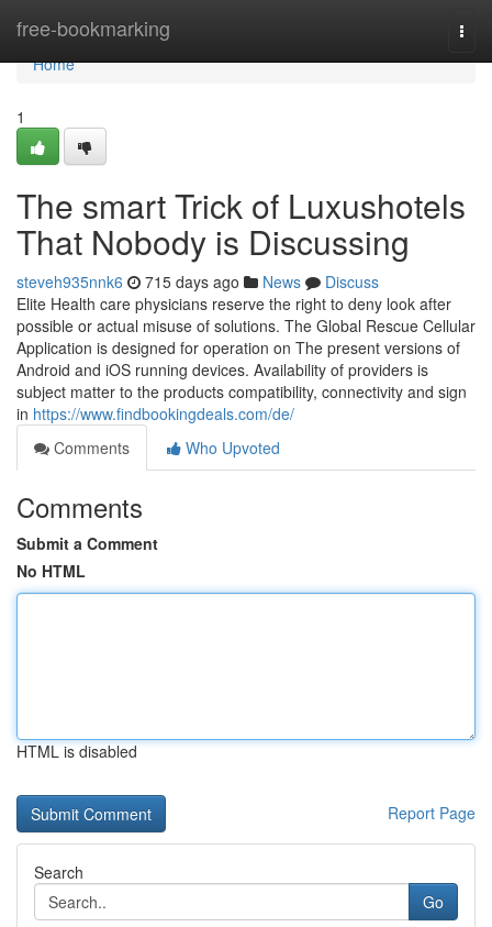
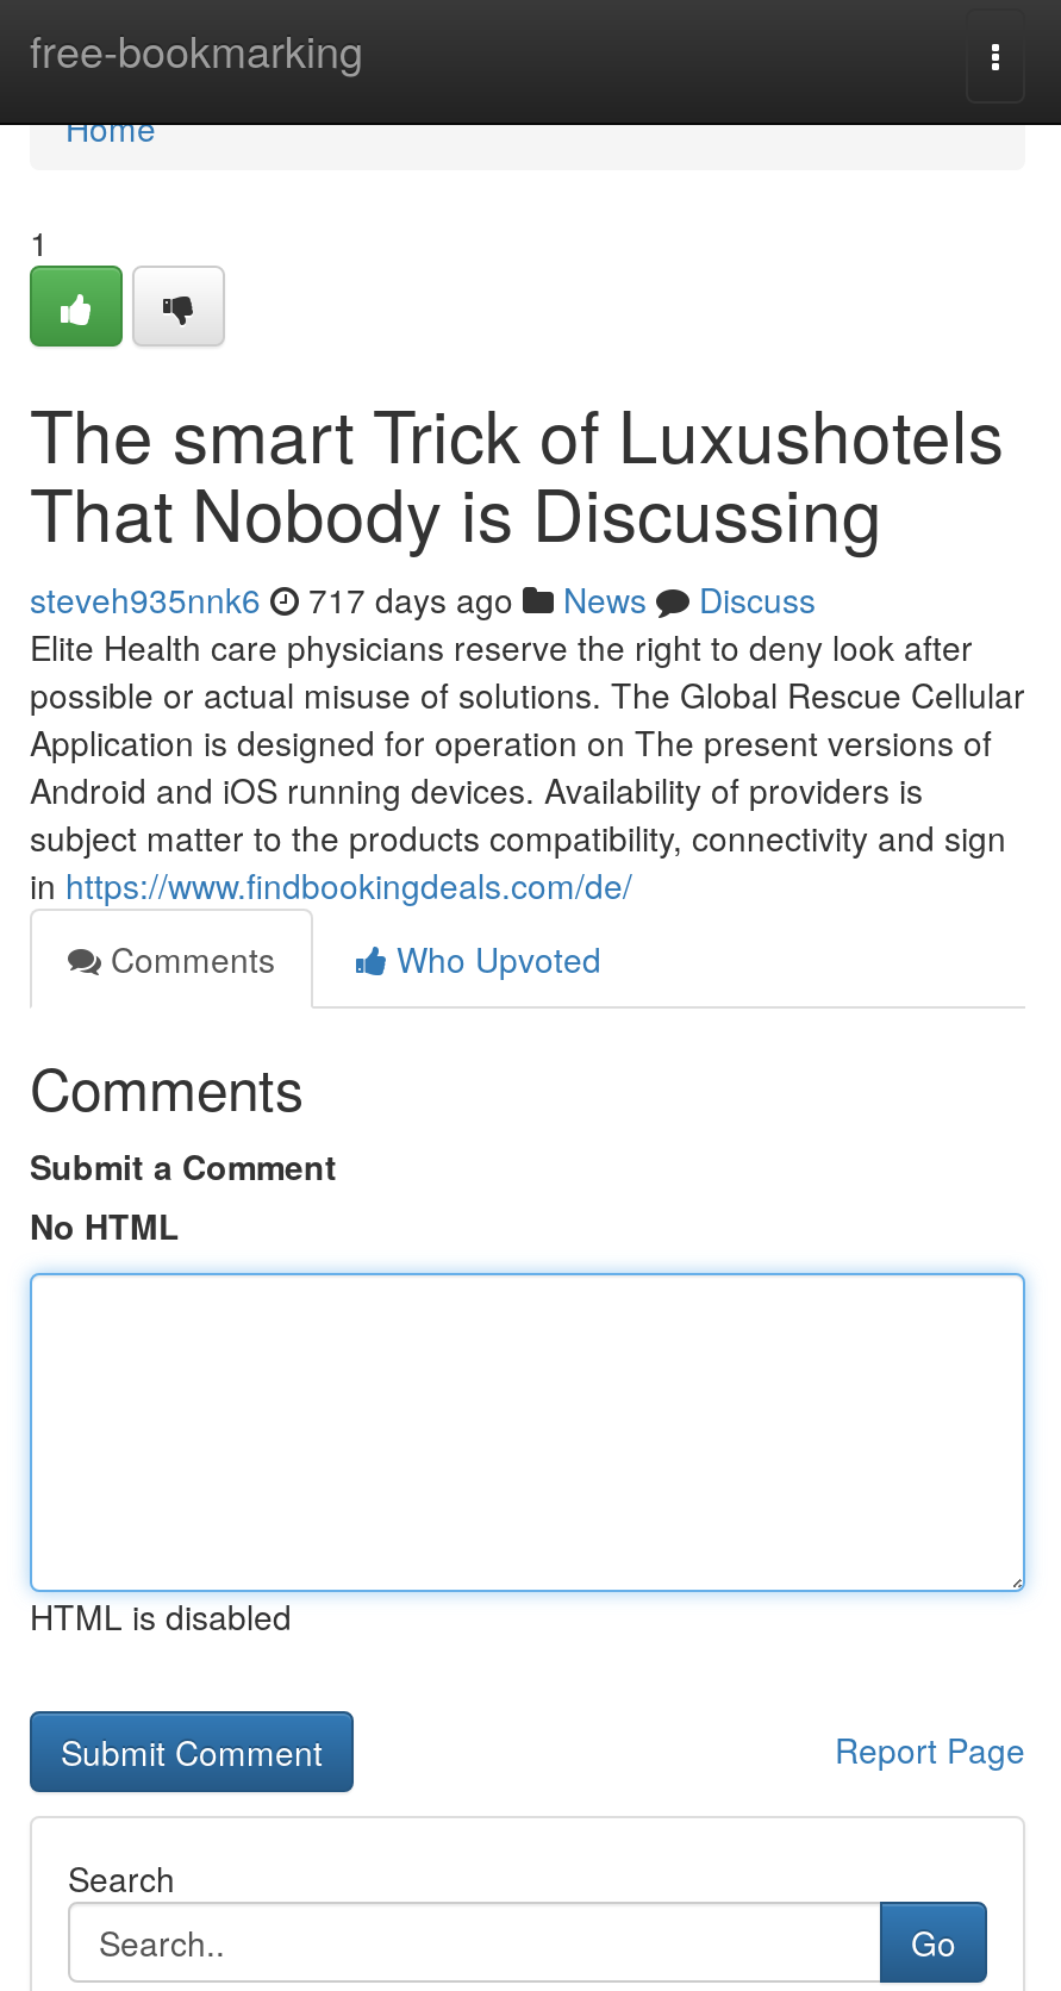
- steveh935nnk6 715 days ago News Discuss
+ steveh935nnk6 717 days ago News Discuss
